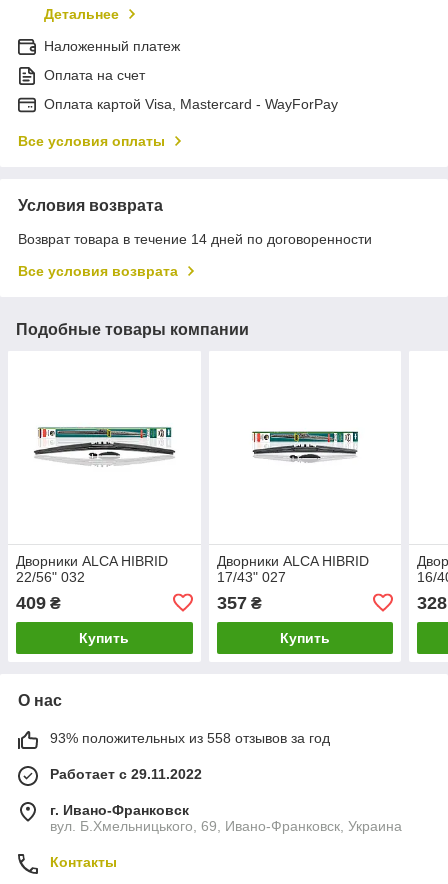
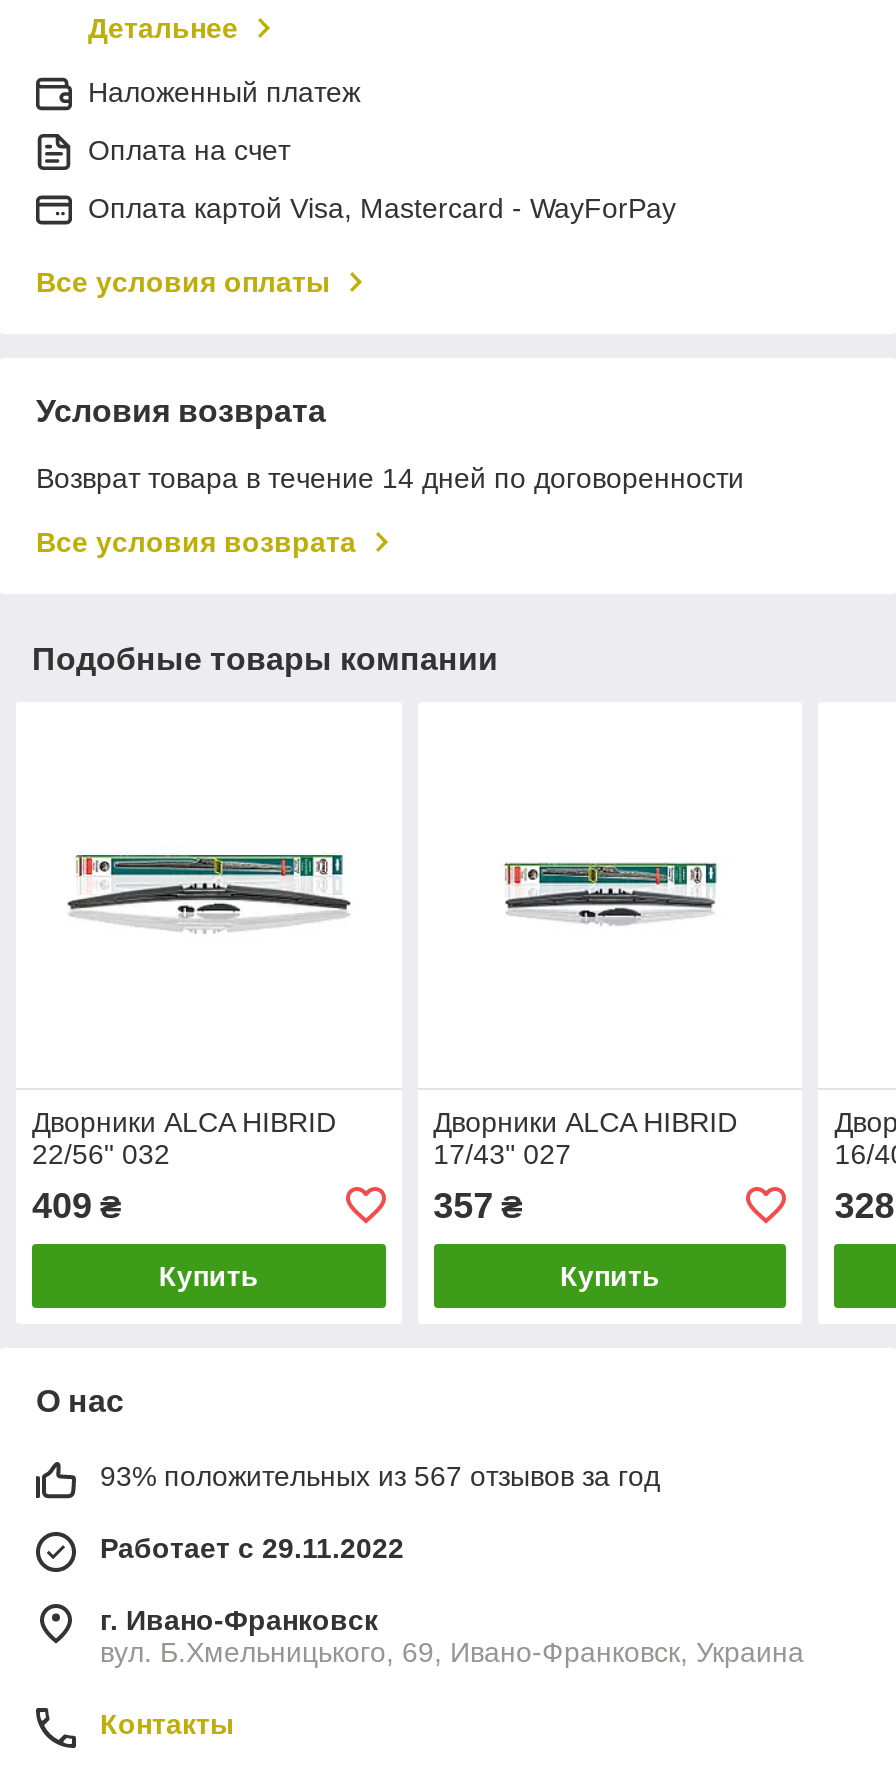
- 93% положительных из 558 отзывов за год
+ 93% положительных из 567 отзывов за год
